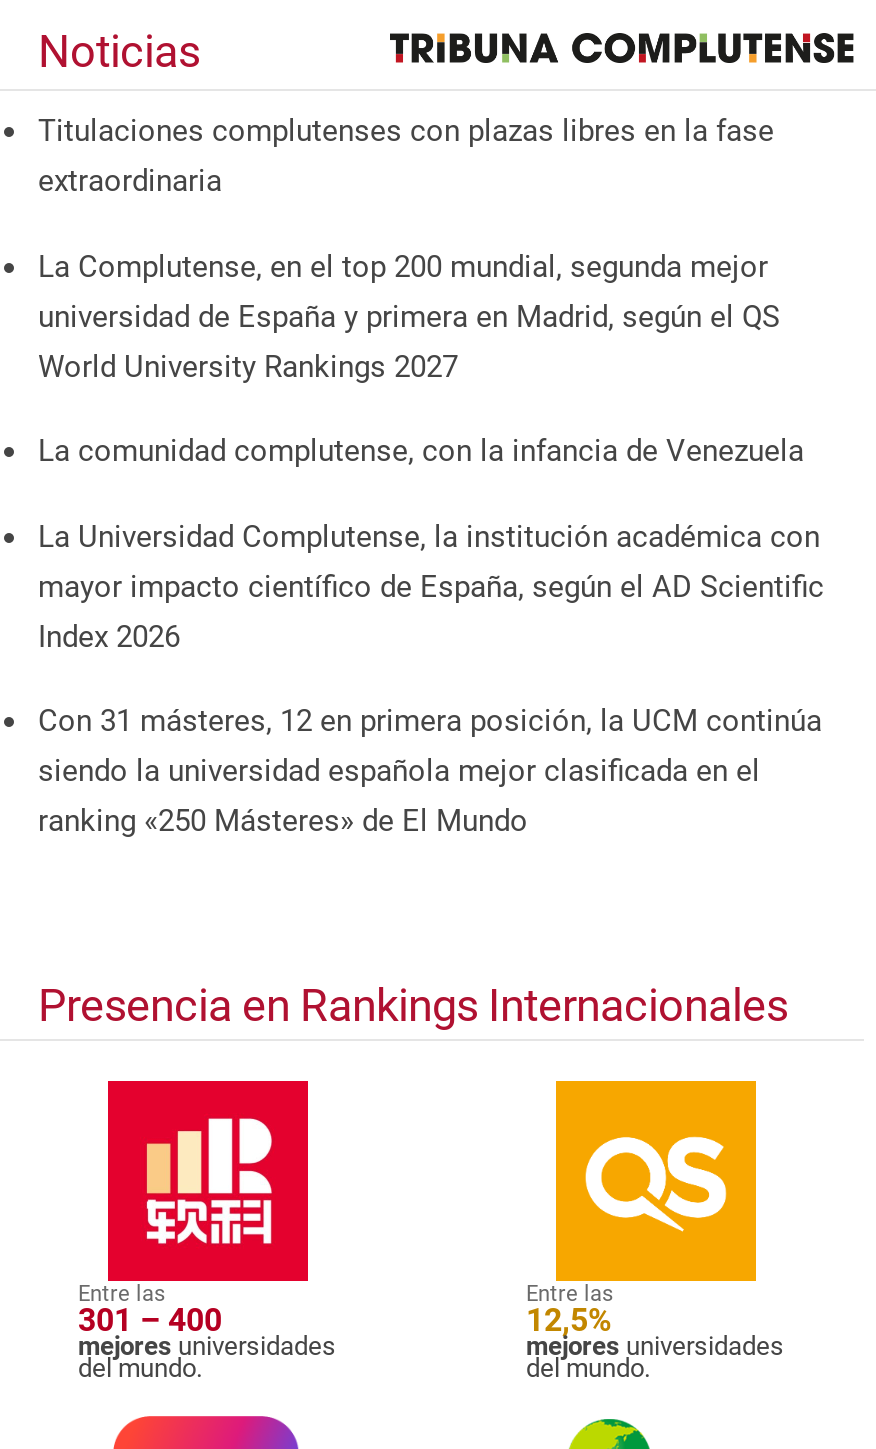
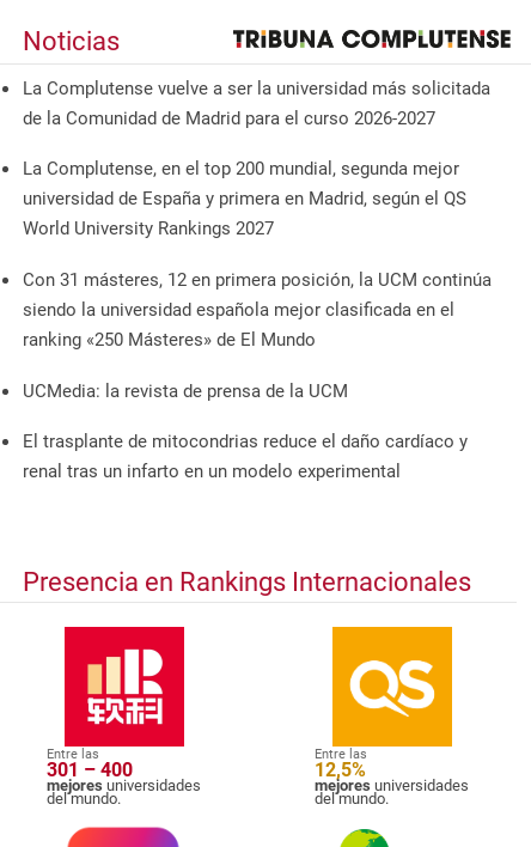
- Titulaciones complutenses con plazas libres en la fase
- extraordinaria
+ La Complutense vuelve a ser la universidad más solicitada
+ de la Comunidad de Madrid para el curso 2026-2027

- La comunidad complutense, con la infancia de Venezuela
- La Universidad Complutense, la institución académica con
- mayor impacto científico de España, según el AD Scientific
- Index 2026

moved up: Con 31 másteres, 12 en primera posición, la UCM continúa | siendo la universidad española mejor clasificada en el | ranking «250 Másteres» de El Mundo

+ UCMedia: la revista de prensa de la UCM
+ El trasplante de mitocondrias reduce el daño cardíaco y
+ renal tras un infarto en un modelo experimental
